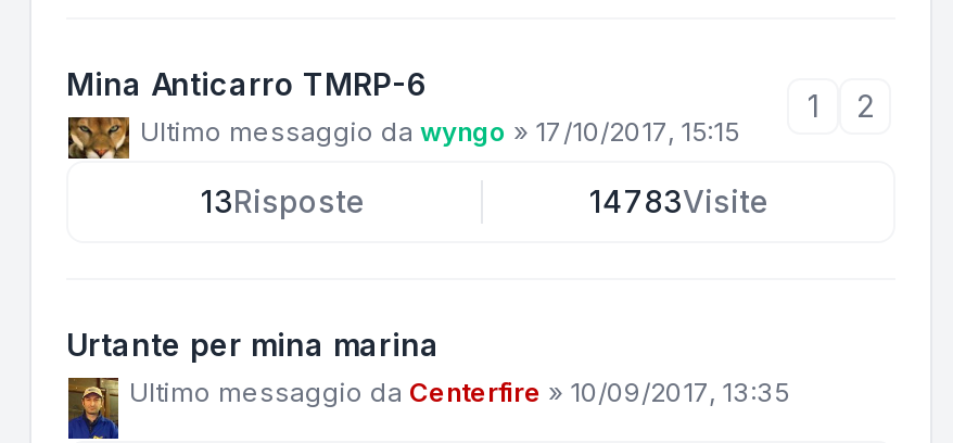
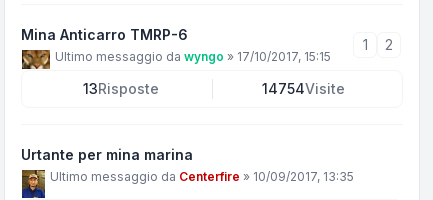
- 14783Visite
+ 14754Visite
